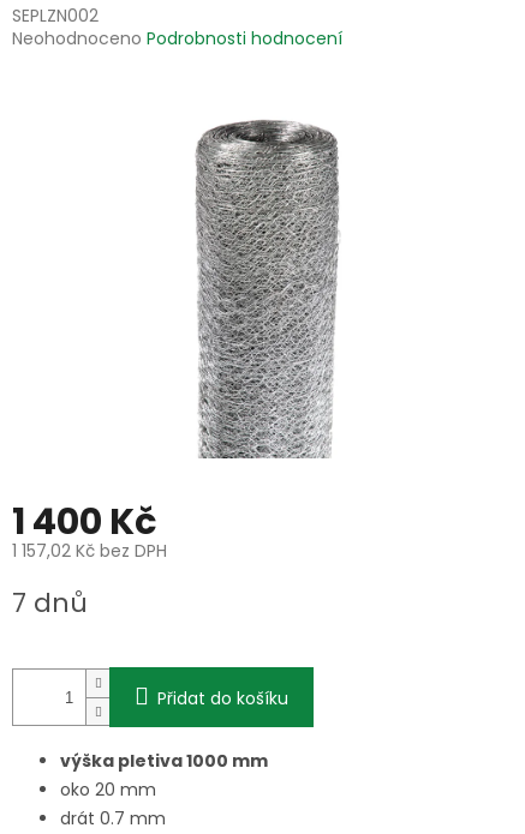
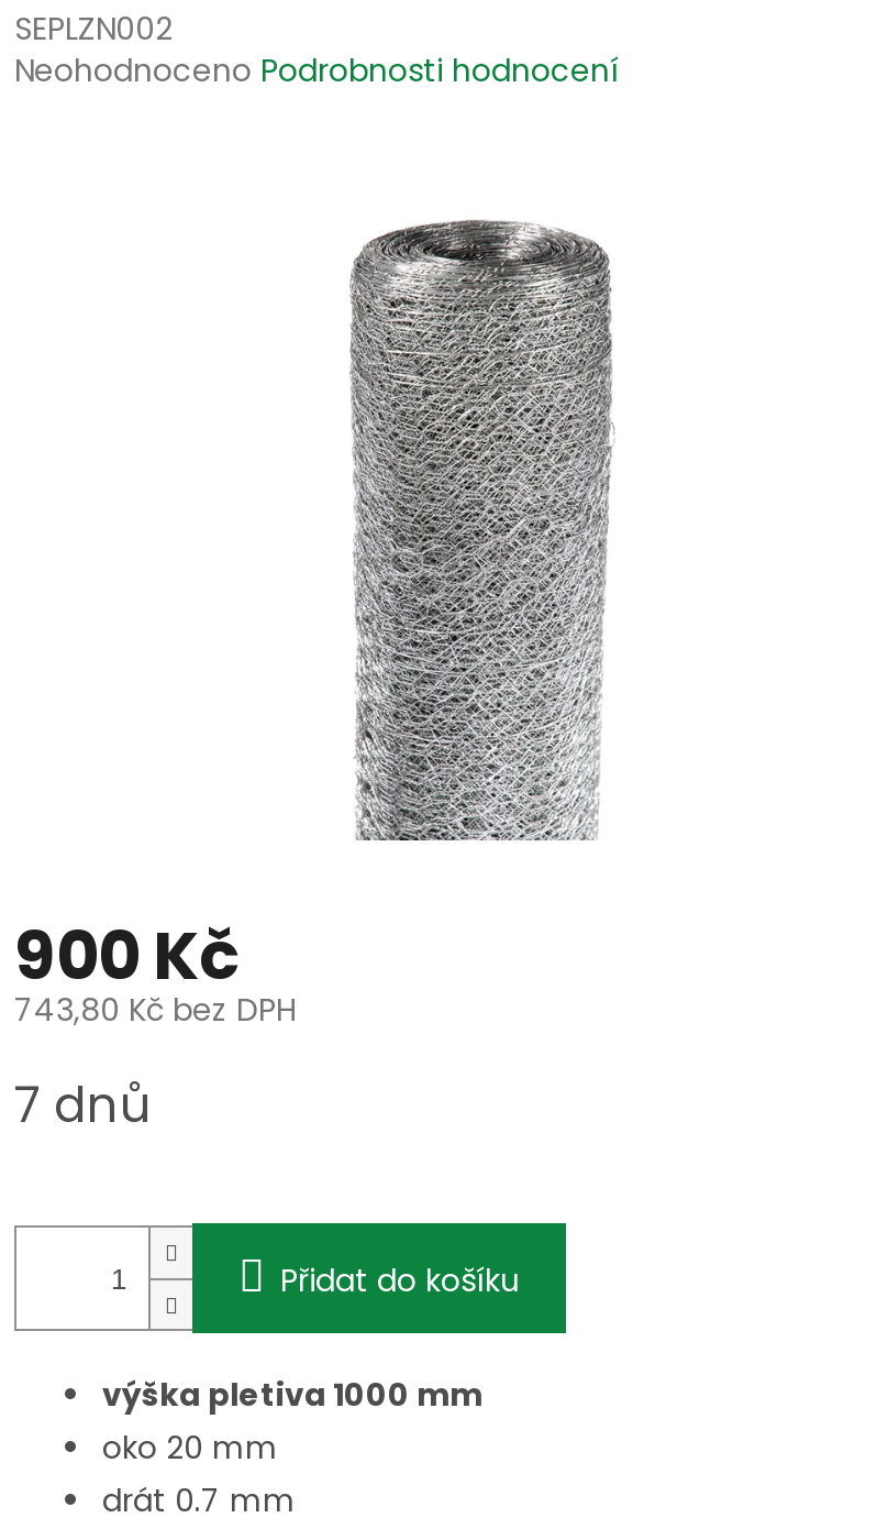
- 1 400 Kč
+ 900 Kč

- 1 157,02 Kč bez DPH
+ 743,80 Kč bez DPH
